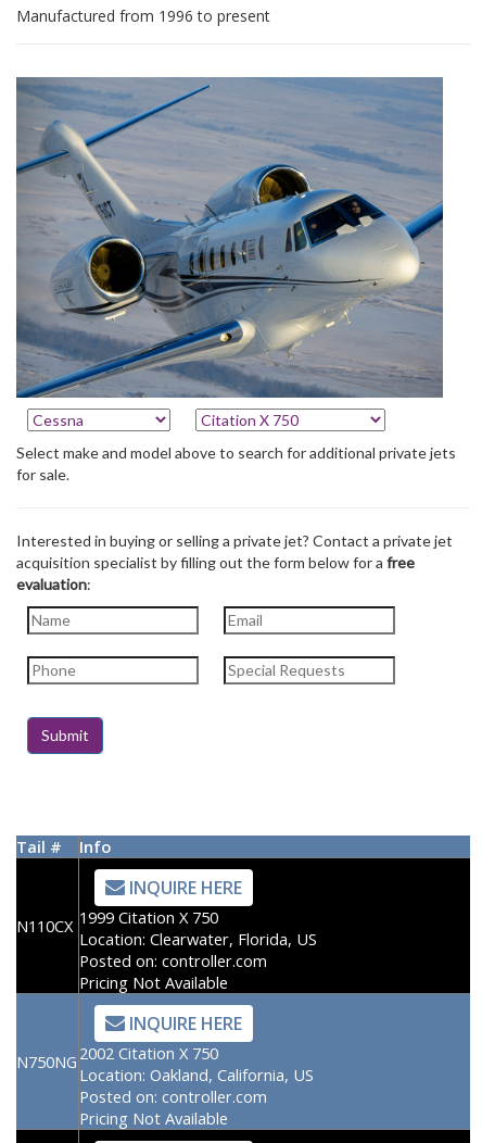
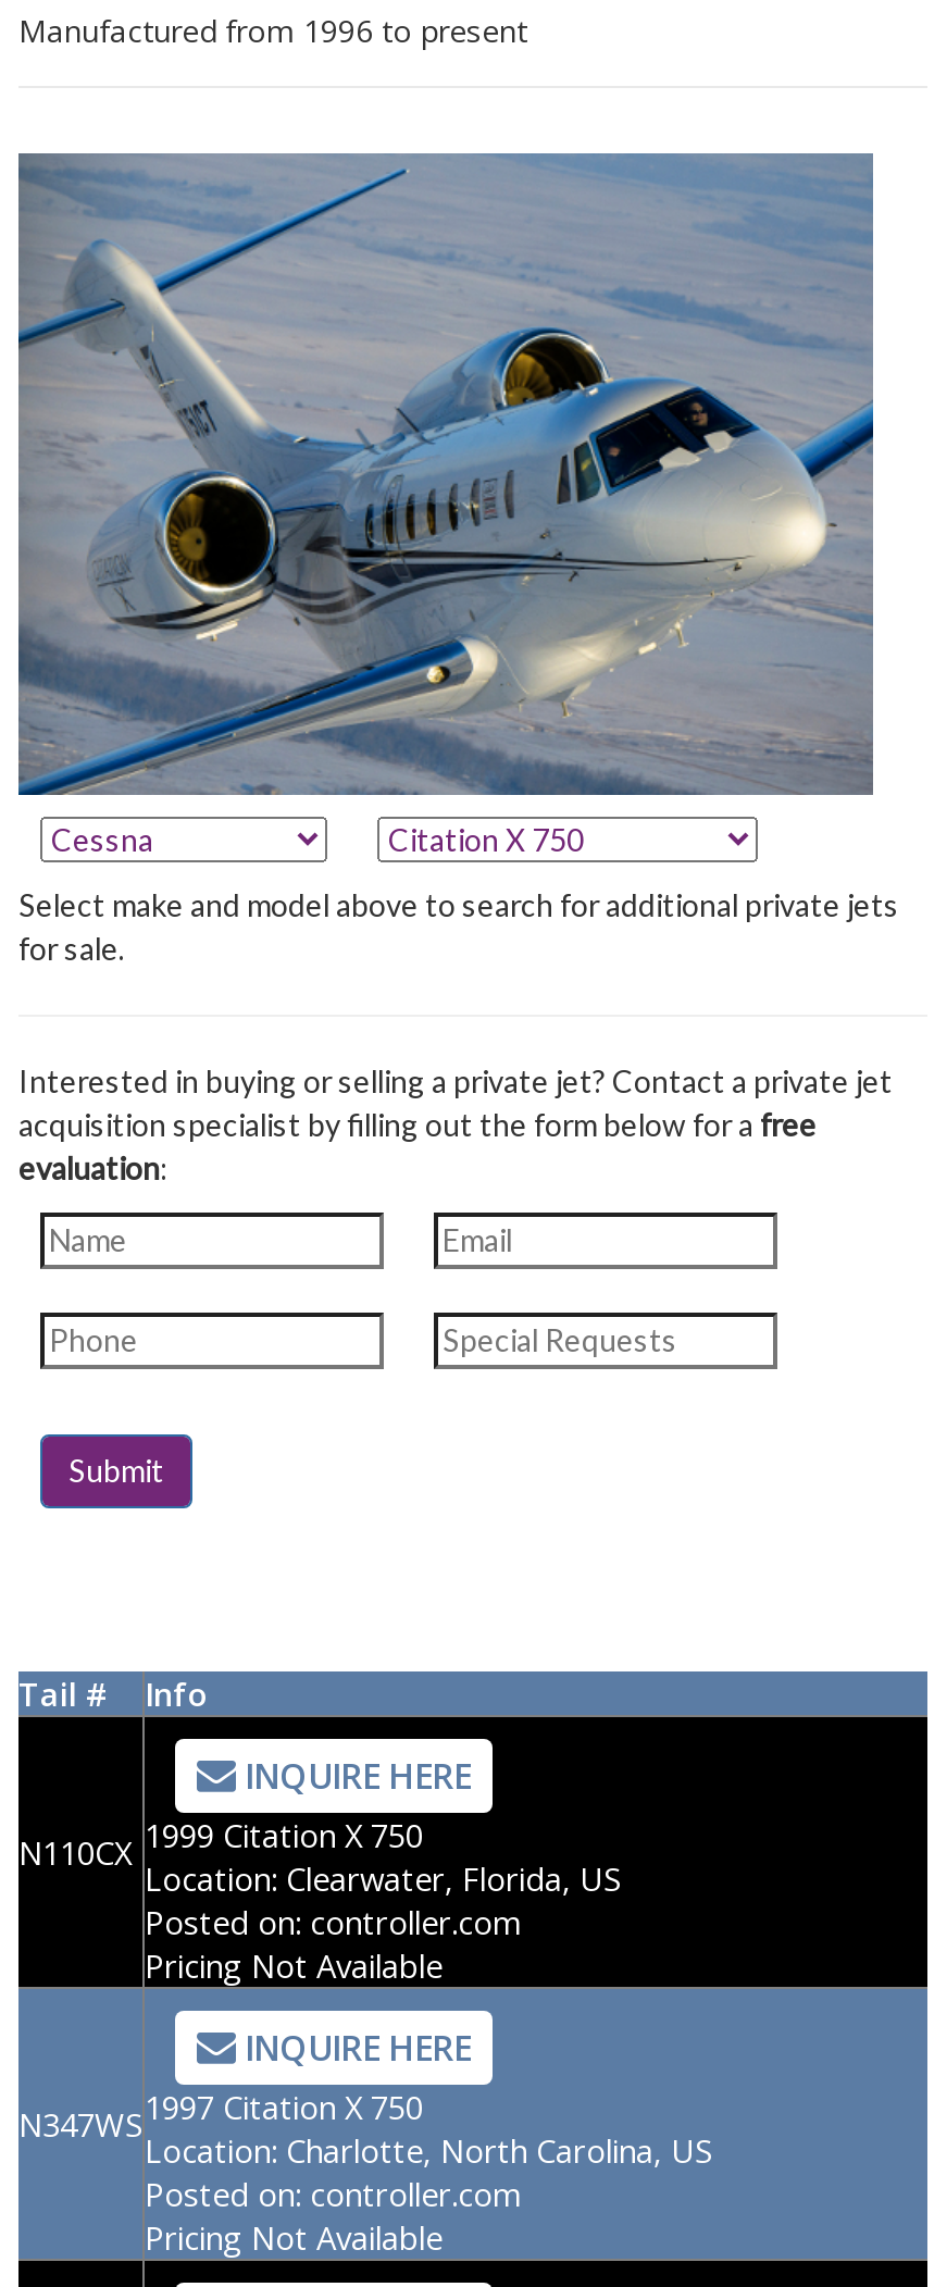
- 2002 Citation X 750
- Location: Oakland, California, US
+ 1997 Citation X 750
+ Location: Charlotte, North Carolina, US

- N750NG
+ N347WS
